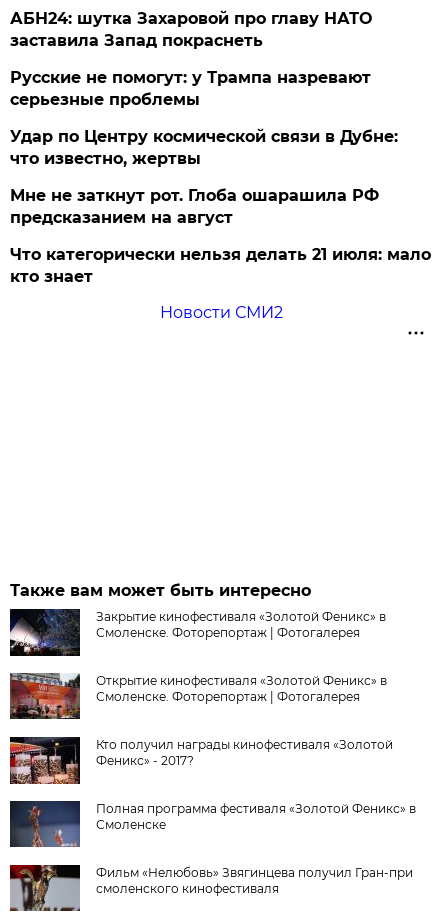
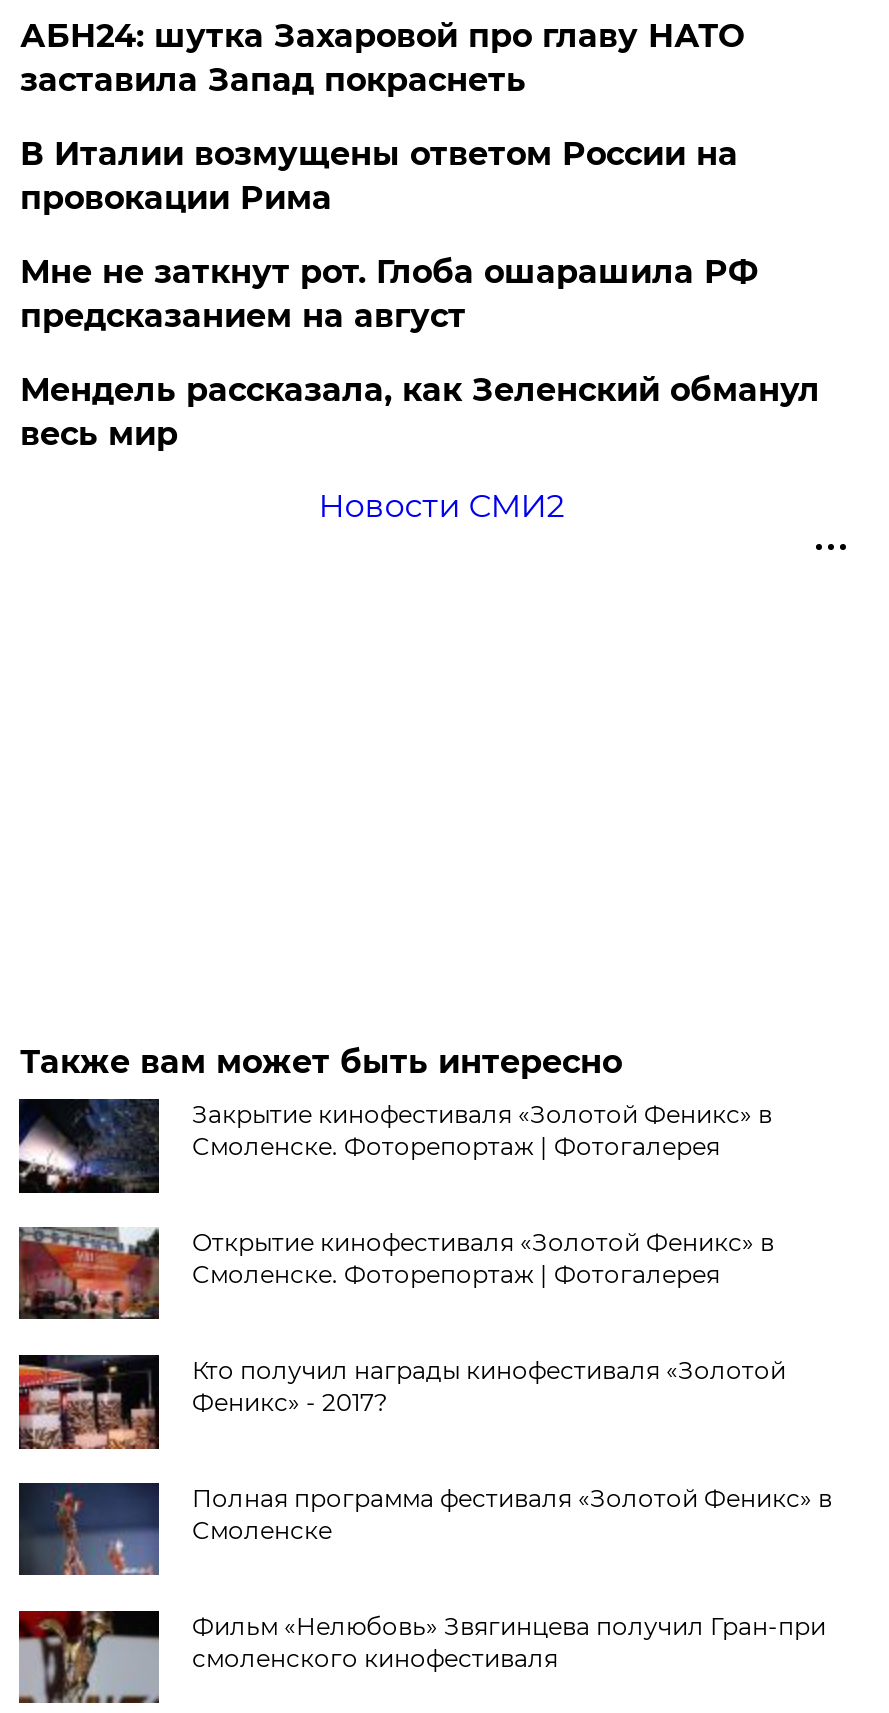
- Русские не помогут: у Трампа назревают
- серьезные проблемы
- Удар по Центру космической связи в Дубне:
- что известно, жертвы
+ В Италии возмущены ответом России на
+ провокации Рима

- Что категорически нельзя делать 21 июля: мало
- кто знает
+ Мендель рассказала, как Зеленский обманул
+ весь мир
